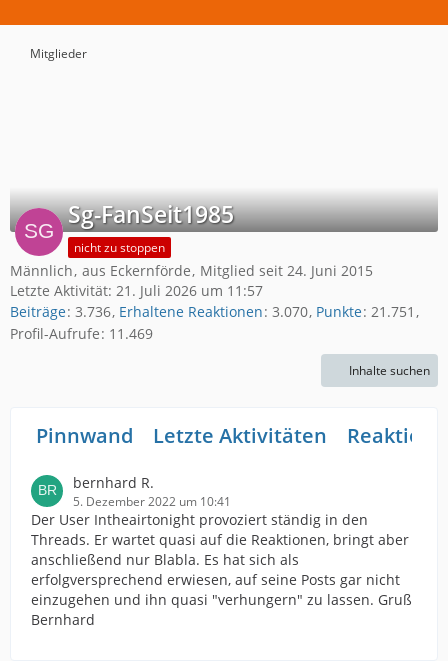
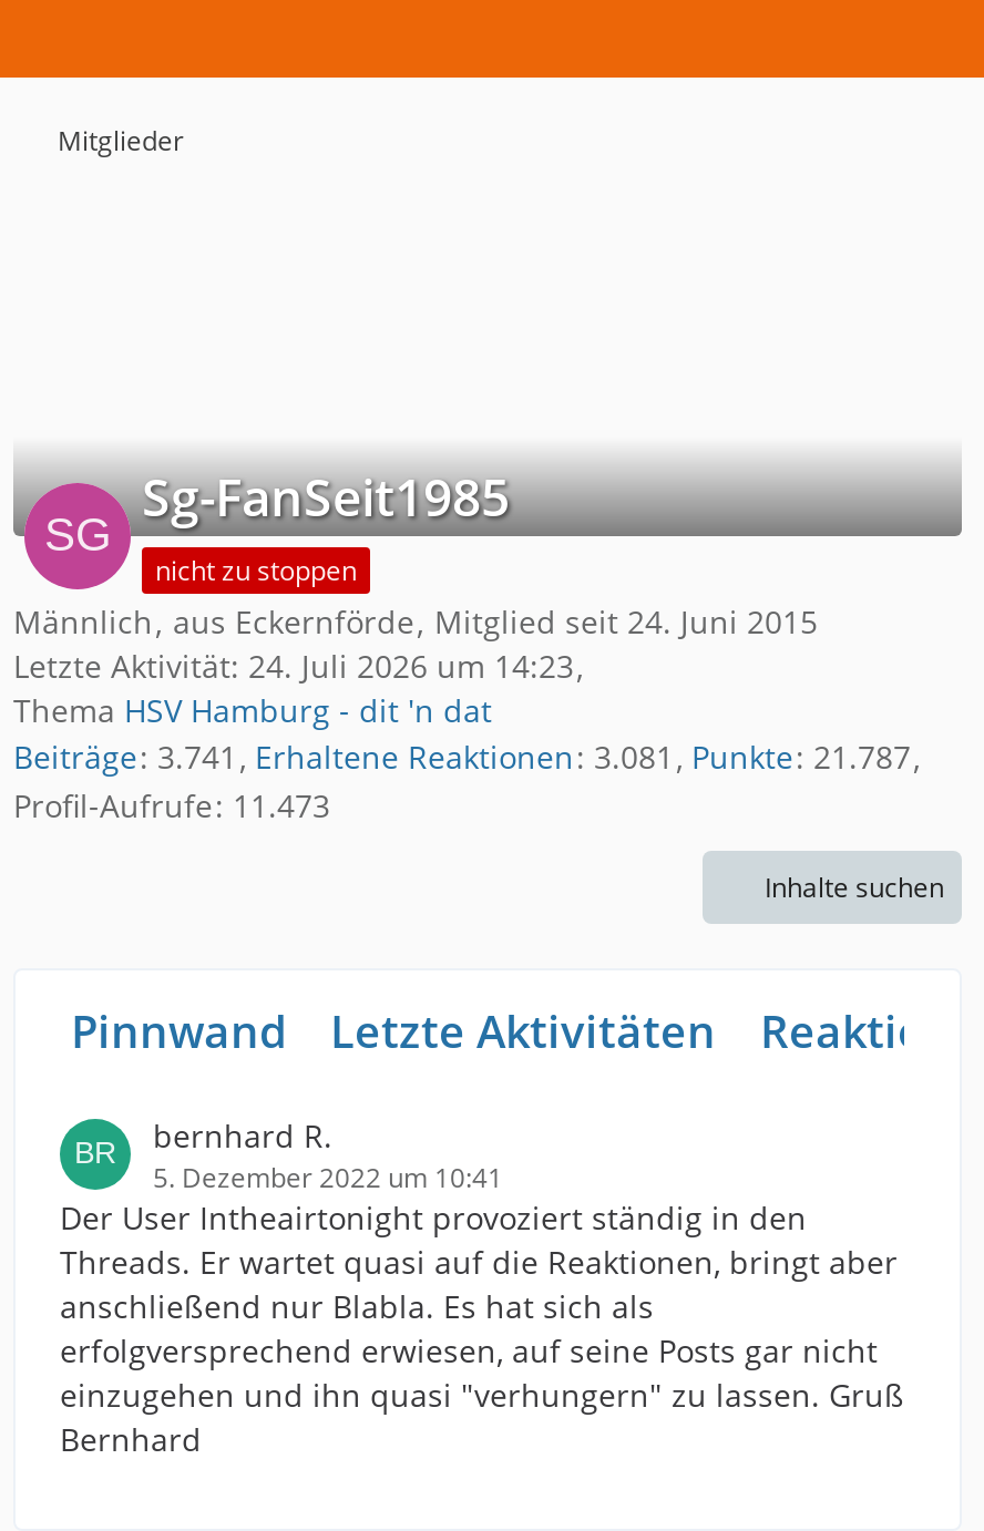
- Letzte Aktivität: 21. Juli 2026 um 11:57
- Beiträge 3.736 Erhaltene Reaktionen 3.070 Punkte 21.751
- Profil-Aufrufe 11.469
+ Letzte Aktivität: 24. Juli 2026 um 14:23
+ Thema HSV Hamburg - dit 'n dat
+ Beiträge 3.741 Erhaltene Reaktionen 3.081 Punkte 21.787
+ Profil-Aufrufe 11.473
